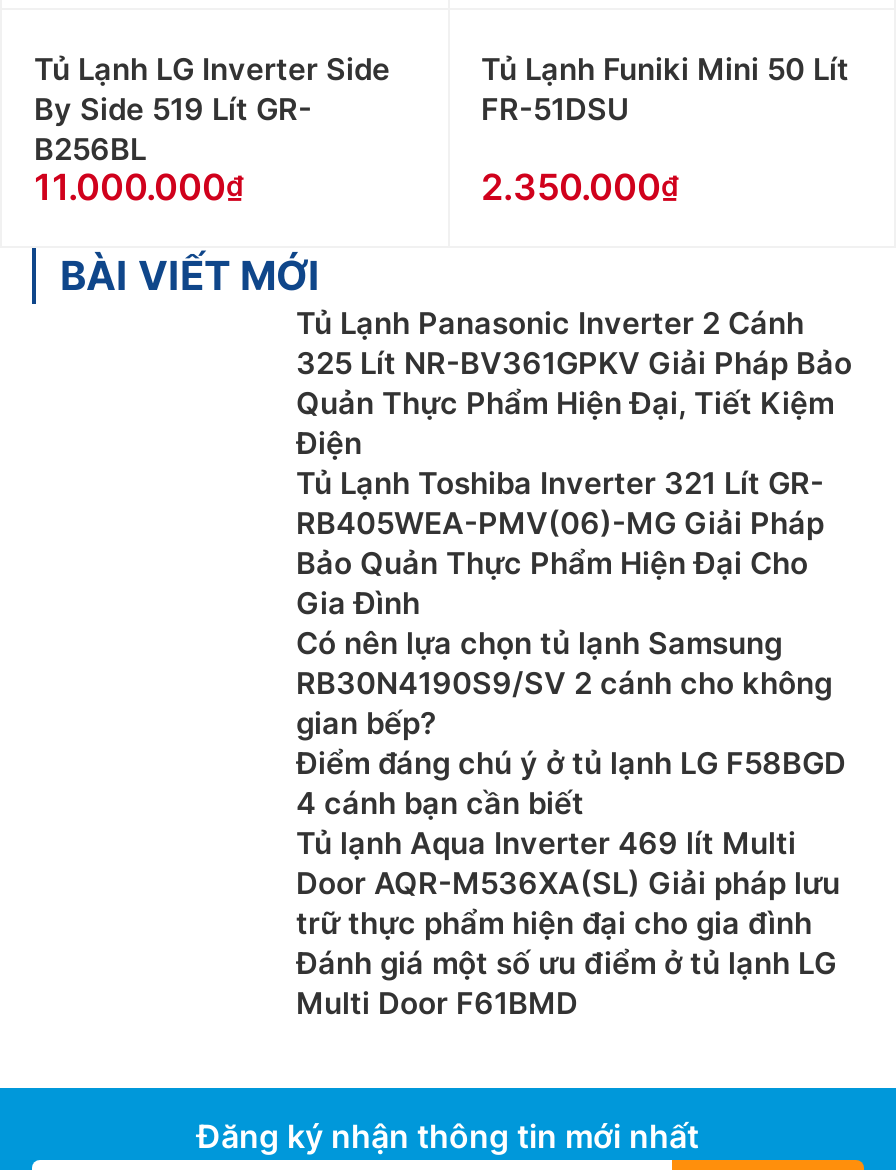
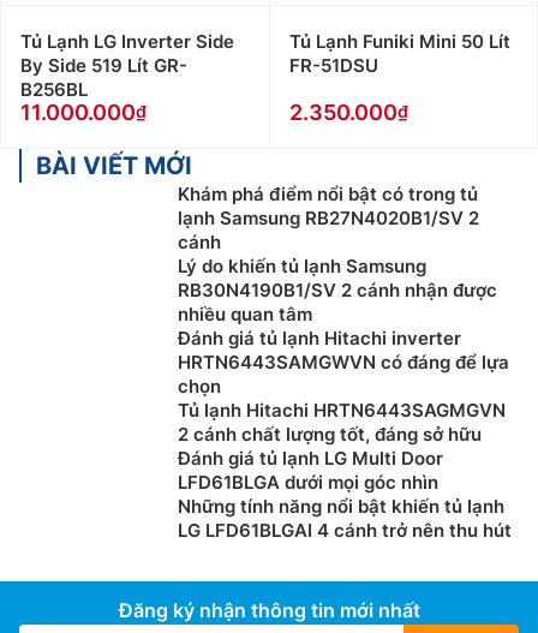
- Tủ Lạnh Panasonic Inverter 2 Cánh
- 325 Lít NR-BV361GPKV Giải Pháp Bảo
- Quản Thực Phẩm Hiện Đại, Tiết Kiệm
- Điện
- Tủ Lạnh Toshiba Inverter 321 Lít GR-
- RB405WEA-PMV(06)-MG Giải Pháp
- Bảo Quản Thực Phẩm Hiện Đại Cho
- Gia Đình
- Có nên lựa chọn tủ lạnh Samsung
- RB30N4190S9/SV 2 cánh cho không
- gian bếp?
- Điểm đáng chú ý ở tủ lạnh LG F58BGD
- 4 cánh bạn cần biết
- Tủ lạnh Aqua Inverter 469 lít Multi
- Door AQR-M536XA(SL) Giải pháp lưu
- trữ thực phẩm hiện đại cho gia đình
- Đánh giá một số ưu điểm ở tủ lạnh LG
- Multi Door F61BMD
+ Khám phá điểm nổi bật có trong tủ
+ lạnh Samsung RB27N4020B1/SV 2
+ cánh
+ Lý do khiến tủ lạnh Samsung
+ RB30N4190B1/SV 2 cánh nhận được
+ nhiều quan tâm
+ Đánh giá tủ lạnh Hitachi inverter
+ HRTN6443SAMGWVN có đáng để lựa
+ chọn
+ Tủ lạnh Hitachi HRTN6443SAGMGVN
+ 2 cánh chất lượng tốt, đáng sở hữu
+ Đánh giá tủ lạnh LG Multi Door
+ LFD61BLGA dưới mọi góc nhìn
+ Những tính năng nổi bật khiến tủ lạnh
+ LG LFD61BLGAI 4 cánh trở nên thu hút
